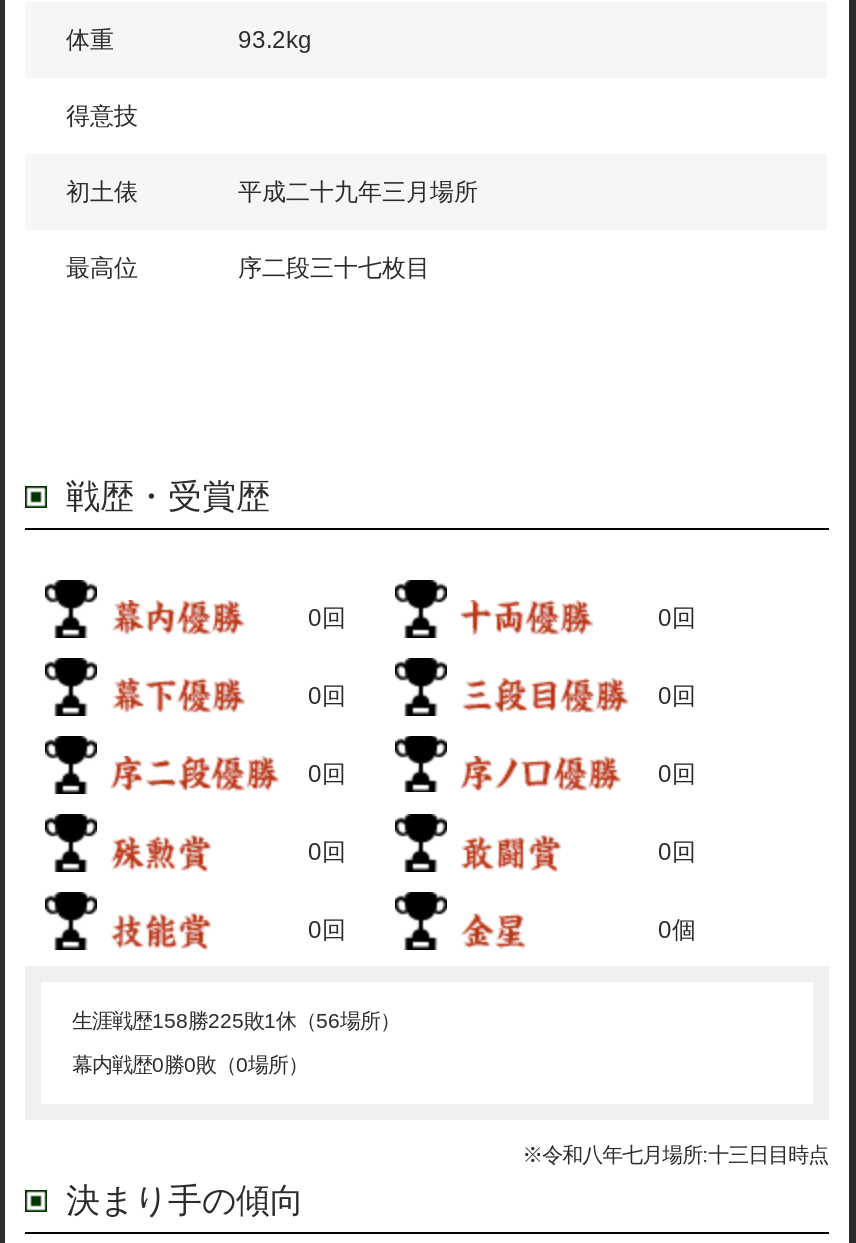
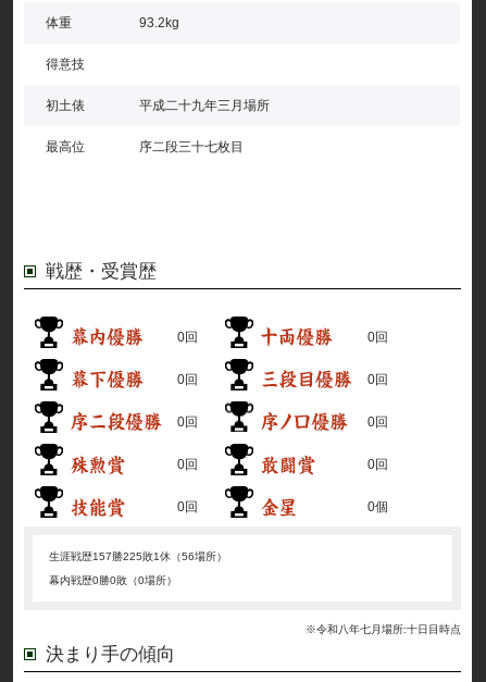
- 生涯戦歴158勝225敗1休（56場所）
+ 生涯戦歴157勝225敗1休（56場所）

- ※令和八年七月場所:十三日目時点
+ ※令和八年七月場所:十日目時点
